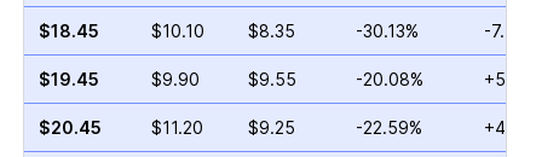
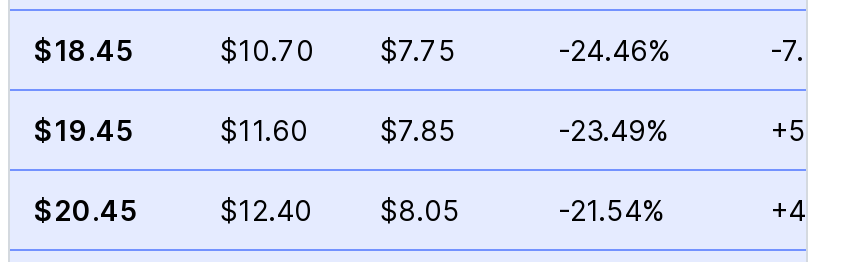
- $10.10
+ $10.70

- $8.35
+ $7.75

- -30.13%
+ -24.46%

- $9.90
+ $11.60

- $9.55
+ $7.85

- -20.08%
+ -23.49%

- $11.20
+ $12.40

- $9.25
+ $8.05

- -22.59%
+ -21.54%
